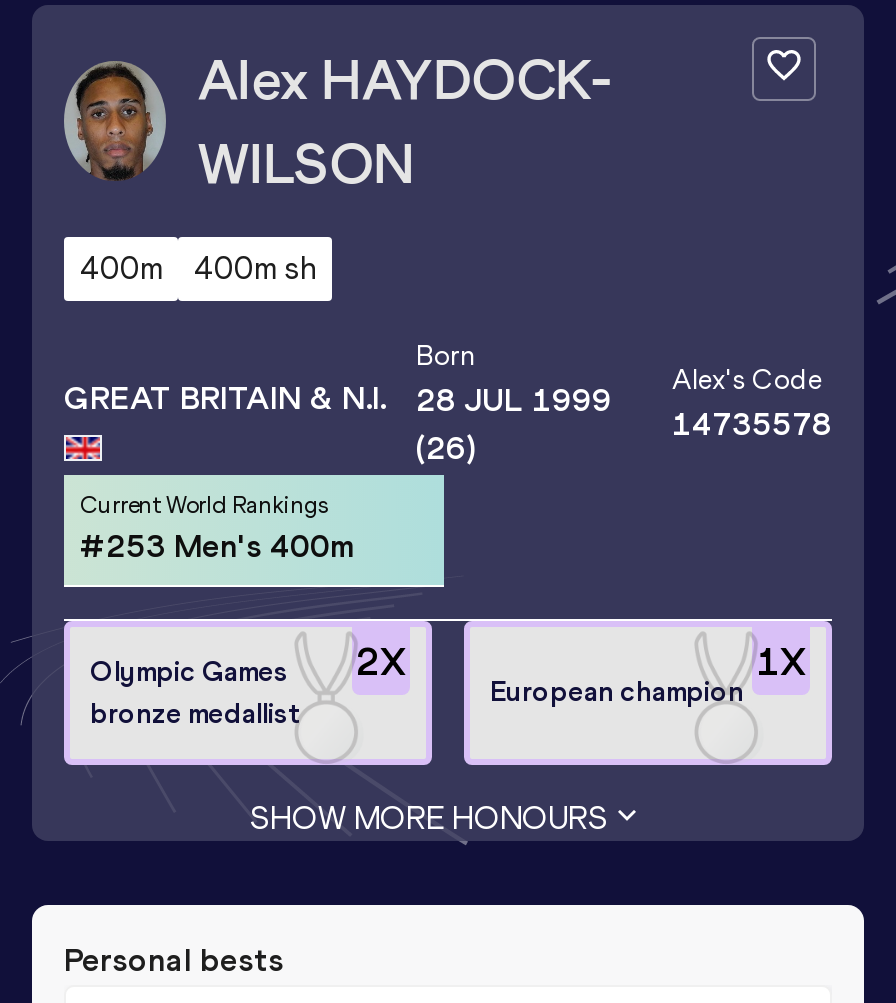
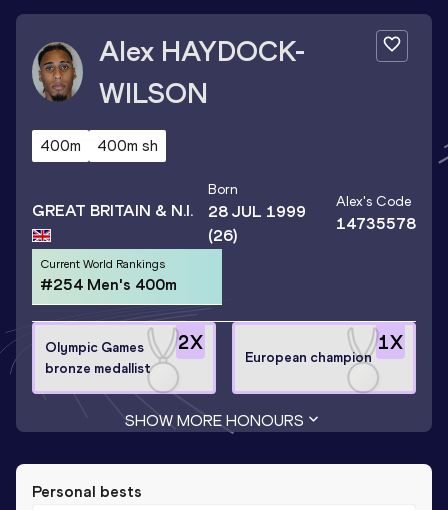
- #253 Men's 400m
+ #254 Men's 400m
